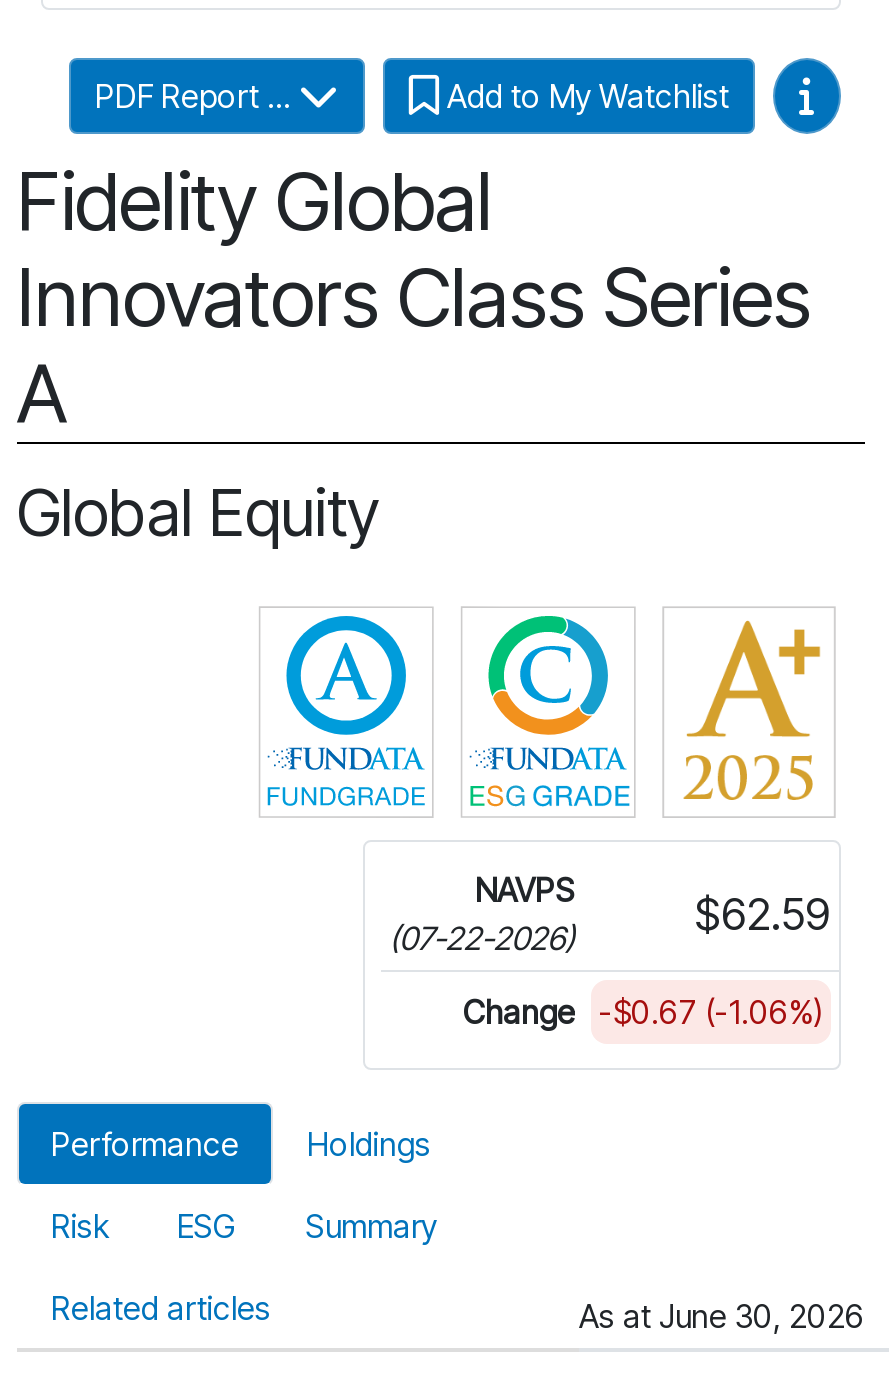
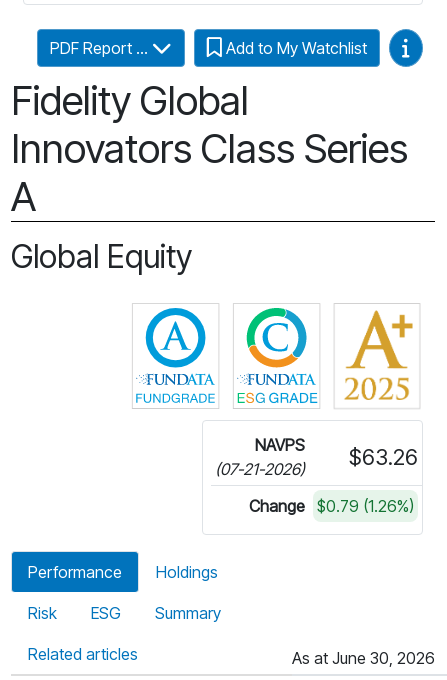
- $62.59
+ $63.26

- (07-22-2026)
+ (07-21-2026)

- Change -$0.67 (-1.06%)
+ Change $0.79 (1.26%)
